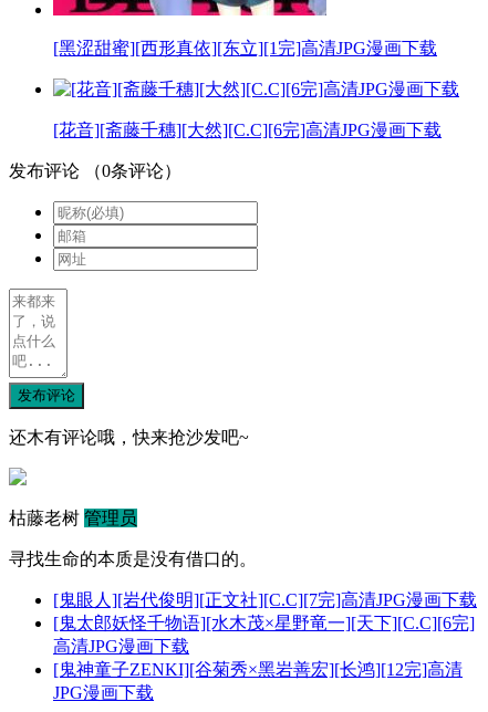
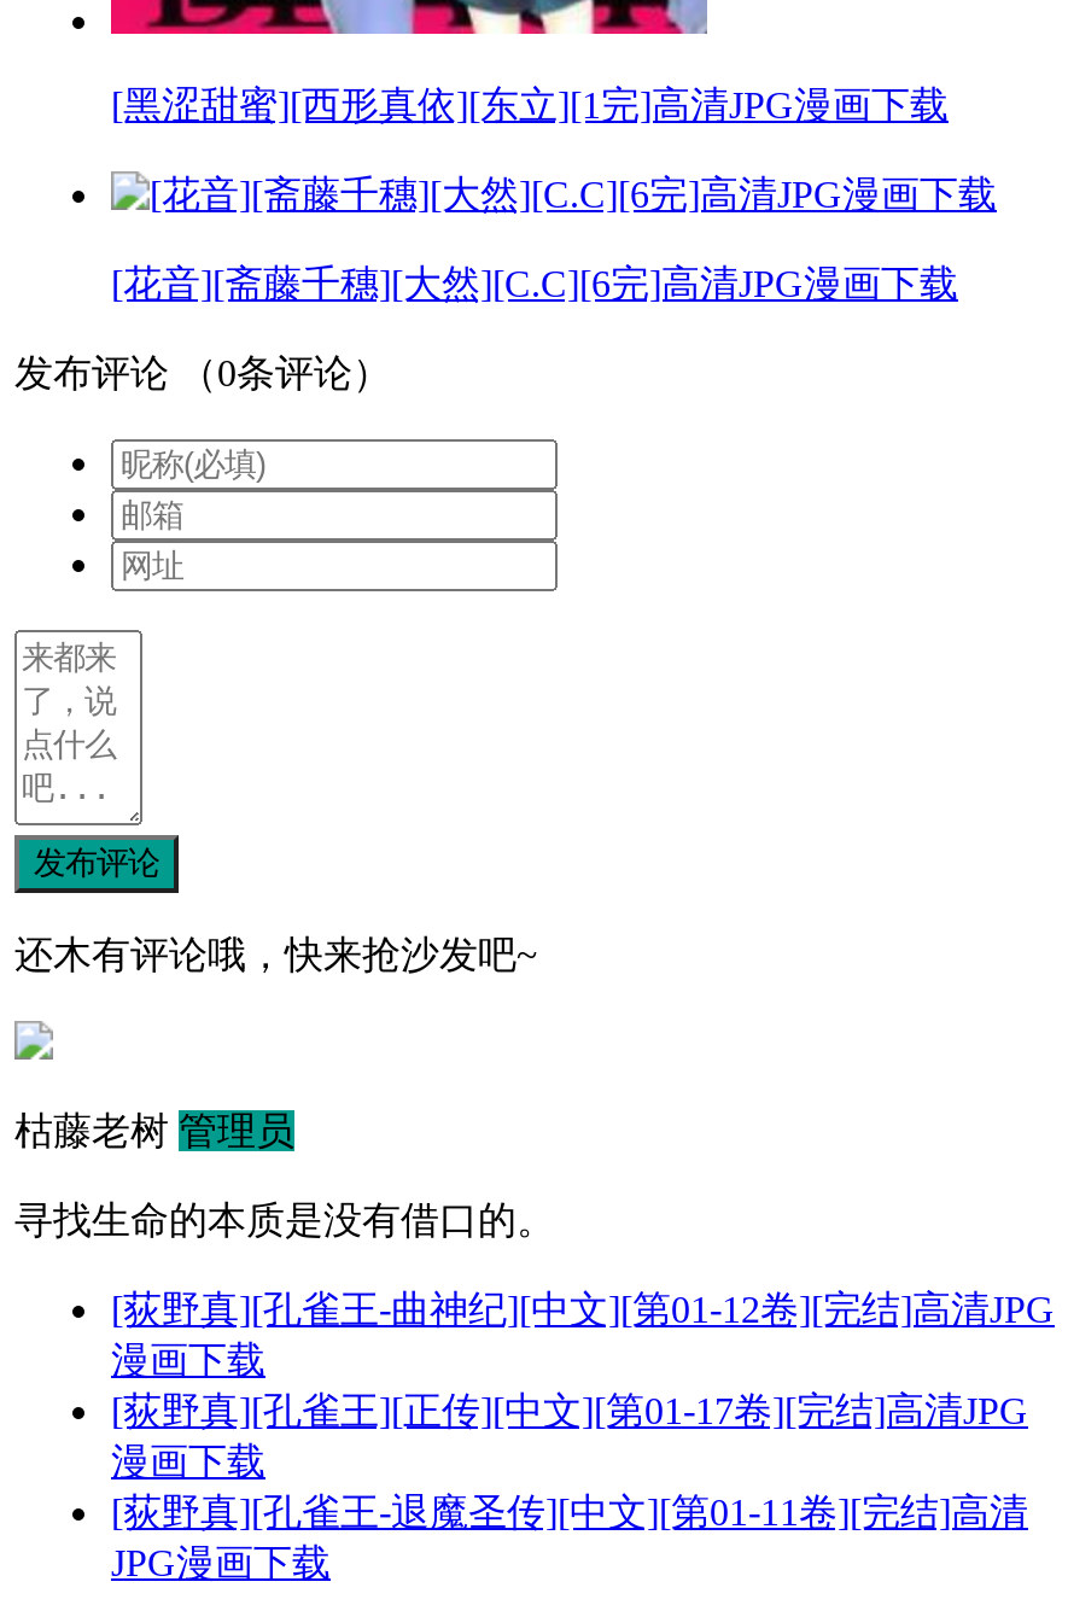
- [鬼眼人][岩代俊明][正文社][C.C][7完]高清JPG漫画下载
- [鬼太郎妖怪千物语][水木茂×星野竜一][天下][C.C][6完]
- 高清JPG漫画下载
- [鬼神童子ZENKI][谷菊秀×黑岩善宏][长鸿][12完]高清
+ [荻野真][孔雀王-曲神纪][中文][第01-12卷][完结]高清JPG
+ 漫画下载
+ [荻野真][孔雀王][正传][中文][第01-17卷][完结]高清JPG
+ 漫画下载
+ [荻野真][孔雀王-退魔圣传][中文][第01-11卷][完结]高清
